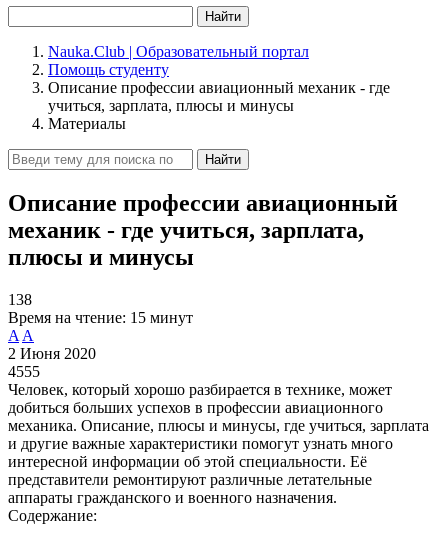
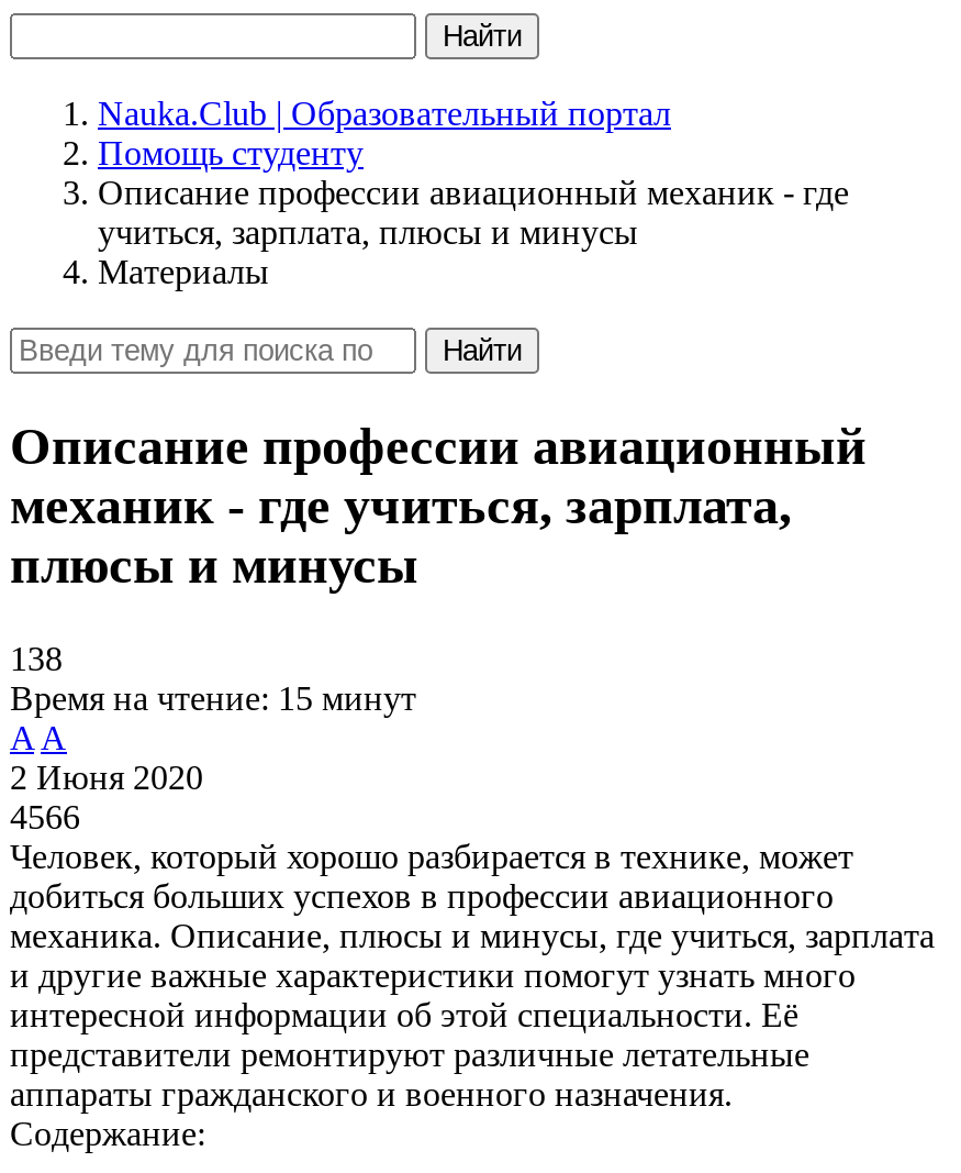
- 4555
+ 4566
